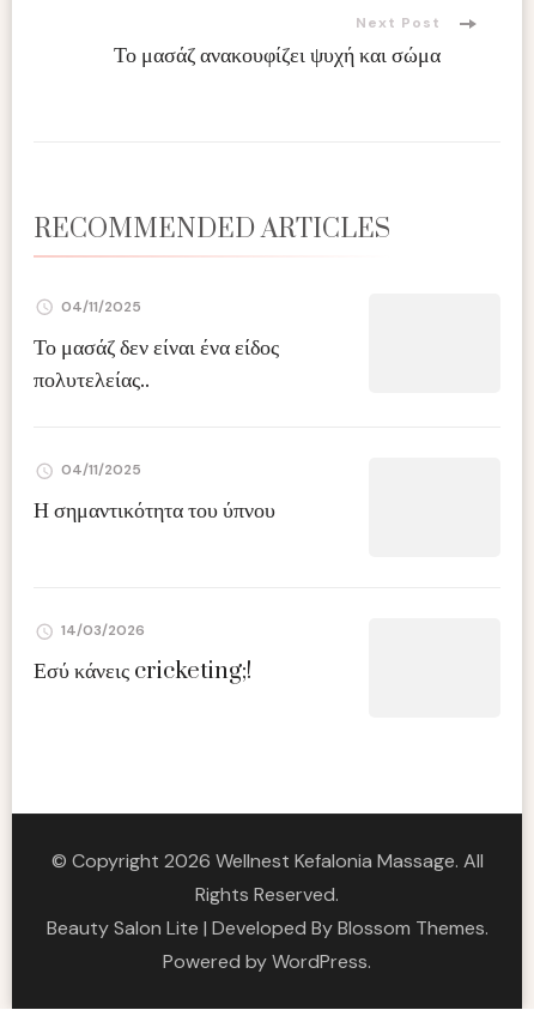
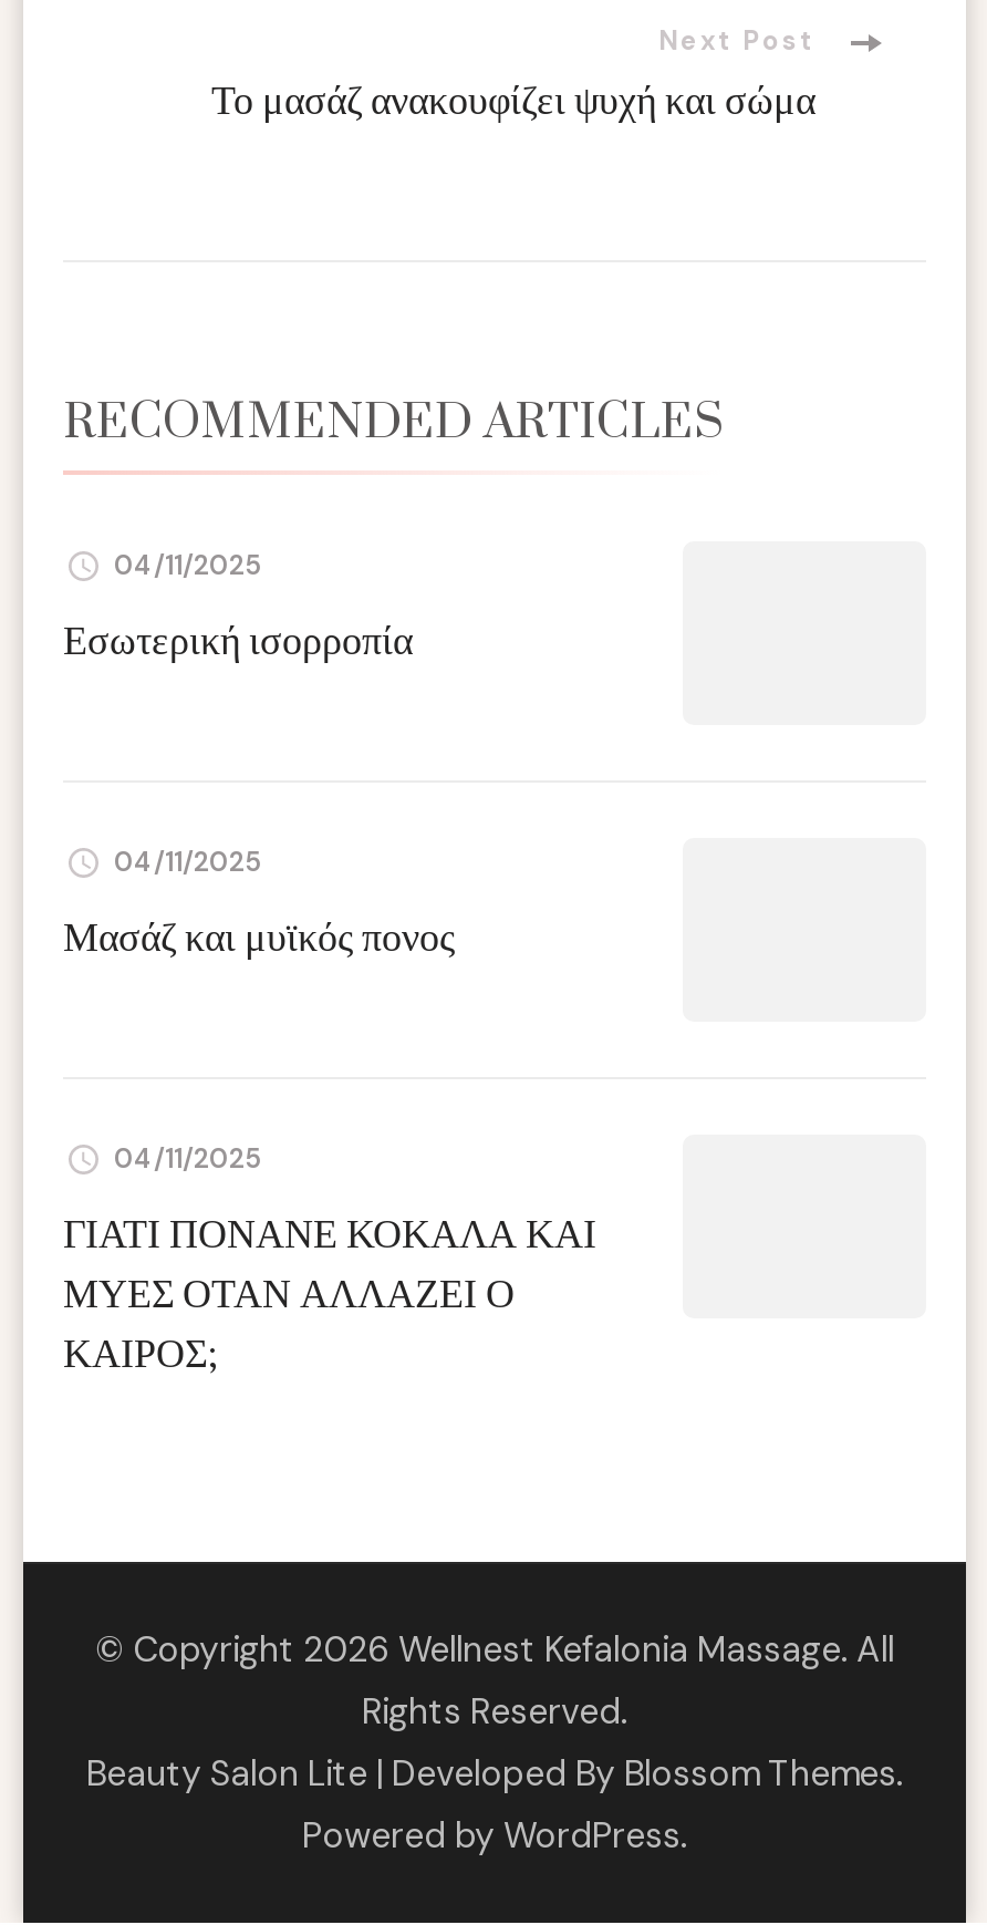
- Το μασάζ δεν είναι ένα είδος
- πολυτελείας..
+ Εσωτερική ισορροπία

- Η σημαντικότητα του ύπνου
+ Μασάζ και μυϊκός πονος

- 14/03/2026
+ 04/11/2025

- Εσύ κάνεις cricketing;!
+ ΓΙΑΤΙ ΠΟΝΑΝΕ ΚΟΚΑΛΑ ΚΑΙ
+ ΜΥΕΣ ΟΤΑΝ ΑΛΛΑΖΕΙ Ο
+ ΚΑΙΡΟΣ;
